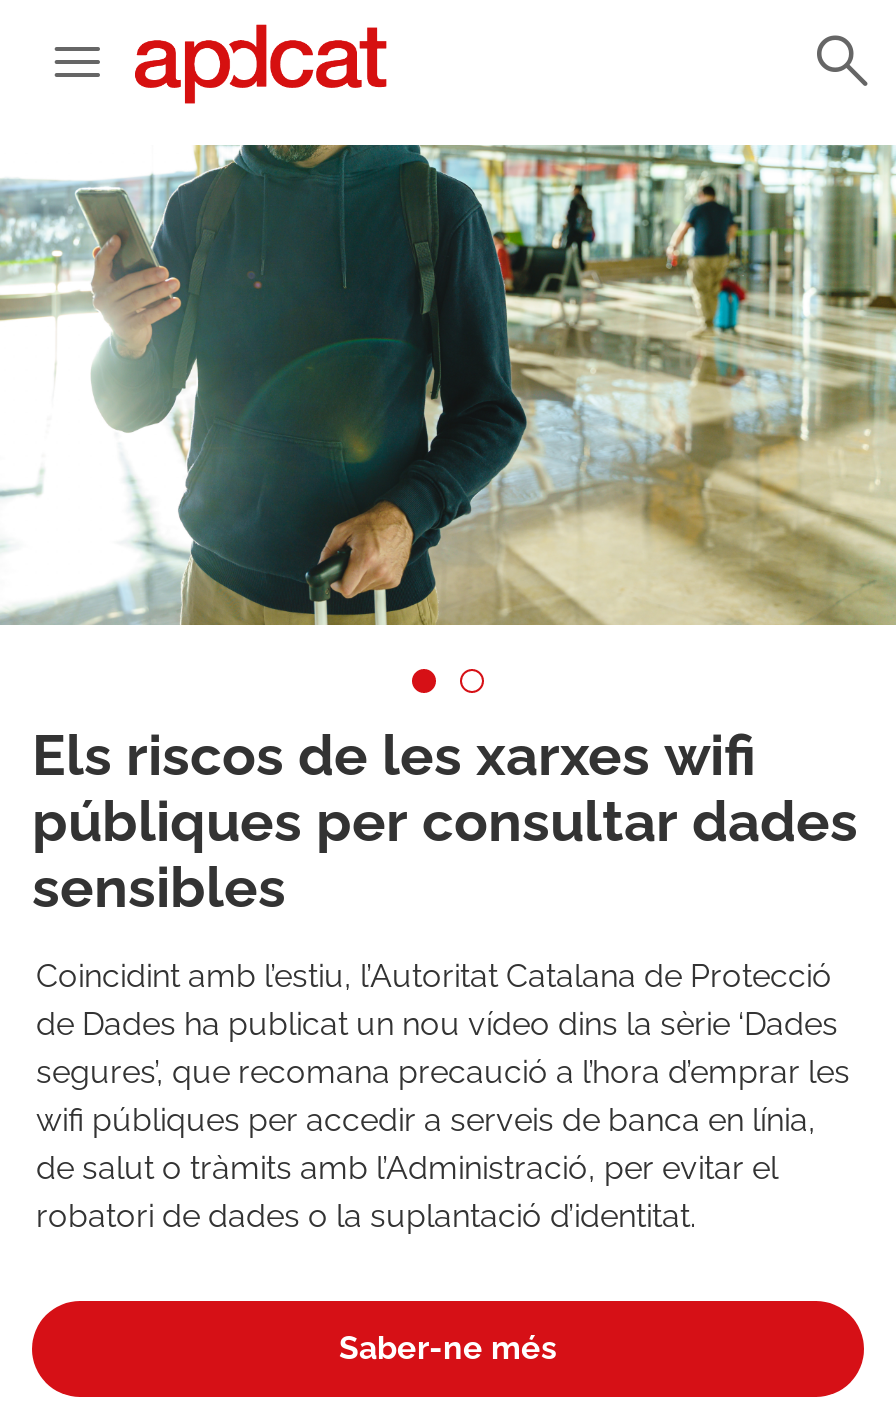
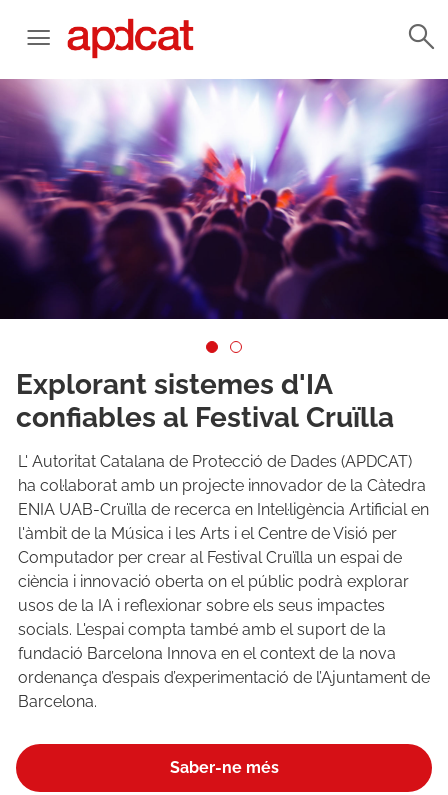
- [image]
+ [image]

- Els riscos de les xarxes wifi
- públiques per consultar dades
- sensibles
+ Explorant sistemes d'IA
+ confiables al Festival Cruïlla

- Coincidint amb l’estiu, l’Autoritat Catalana de Protecció
- de Dades ha publicat un nou vídeo dins la sèrie ‘Dades
- segures’, que recomana precaució a l’hora d’emprar les
- wifi públiques per accedir a serveis de banca en línia,
- de salut o tràmits amb l’Administració, per evitar el
- robatori de dades o la suplantació d’identitat.
+ L' Autoritat Catalana de Protecció de Dades (APDCAT)
+ ha col·laborat amb un projecte innovador de la Càtedra
+ ENIA UAB-Cruïlla de recerca en Intel·ligència Artificial en
+ l'àmbit de la Música i les Arts i el Centre de Visió per
+ Computador per crear al Festival Cruïlla un espai de
+ ciència i innovació oberta on el públic podrà explorar
+ usos de la IA i reflexionar sobre els seus impactes
+ socials. L'espai compta també amb el suport de la
+ fundació Barcelona Innova en el context de la nova
+ ordenança d’espais d’experimentació de l’Ajuntament de
+ Barcelona.
